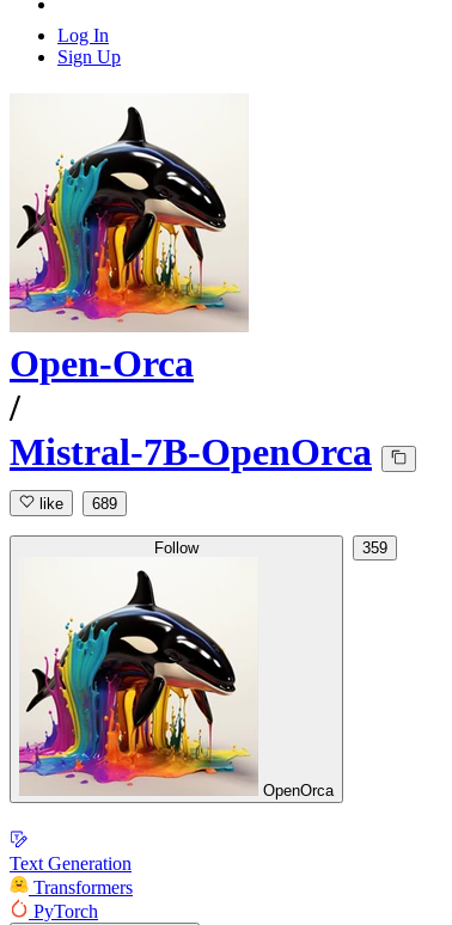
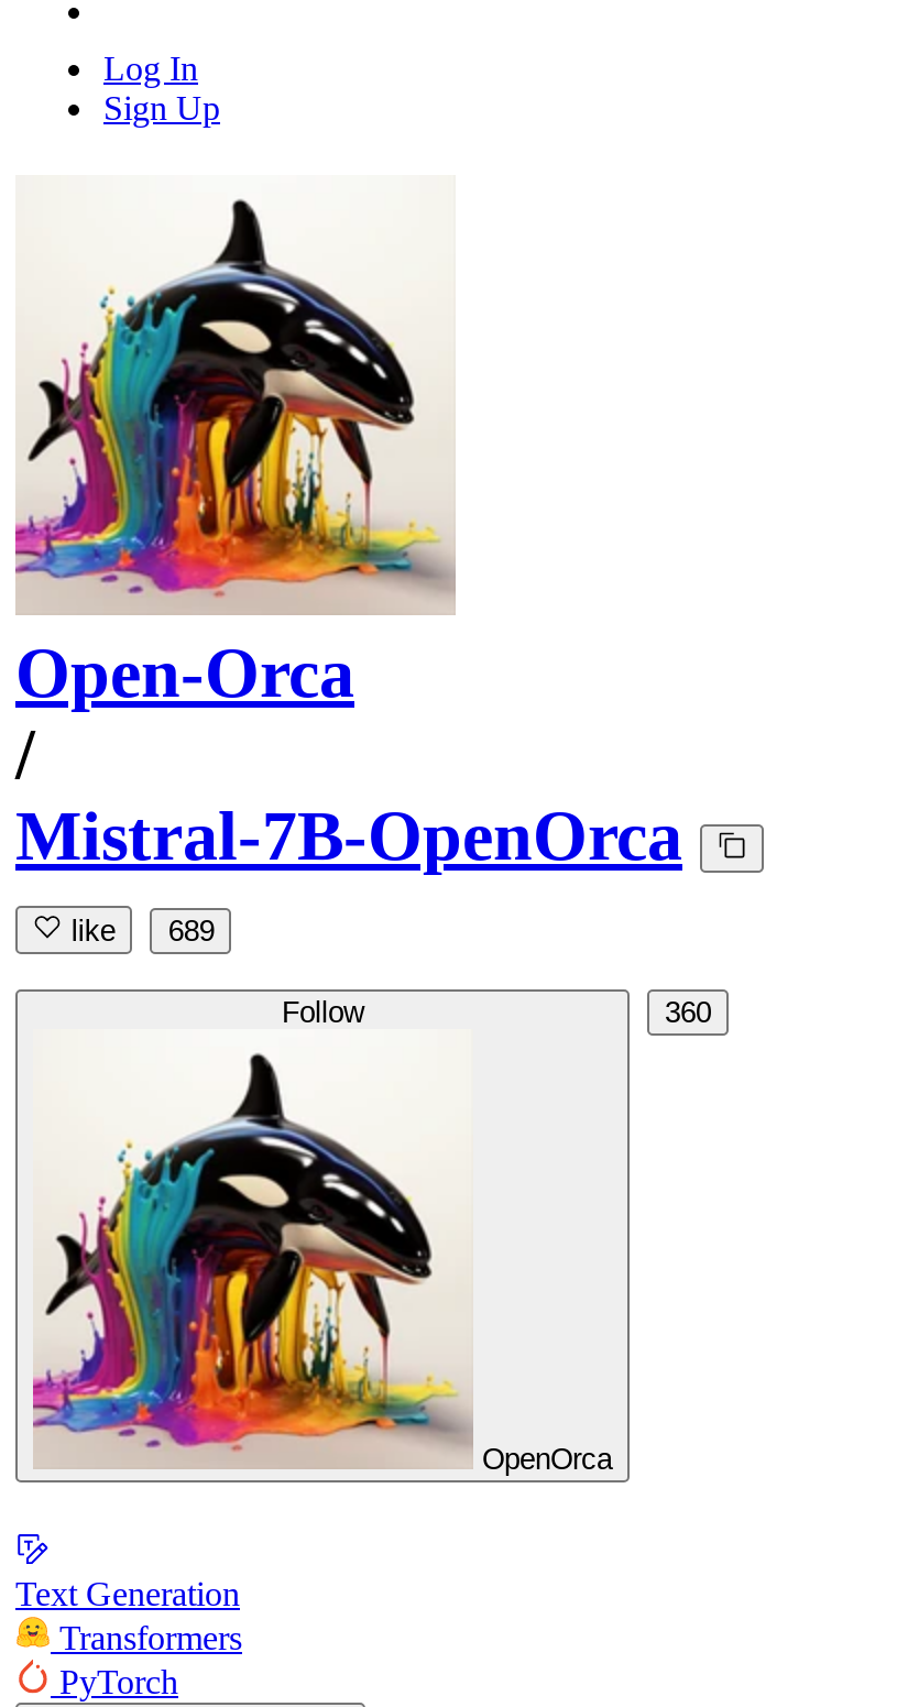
- 359
+ 360
